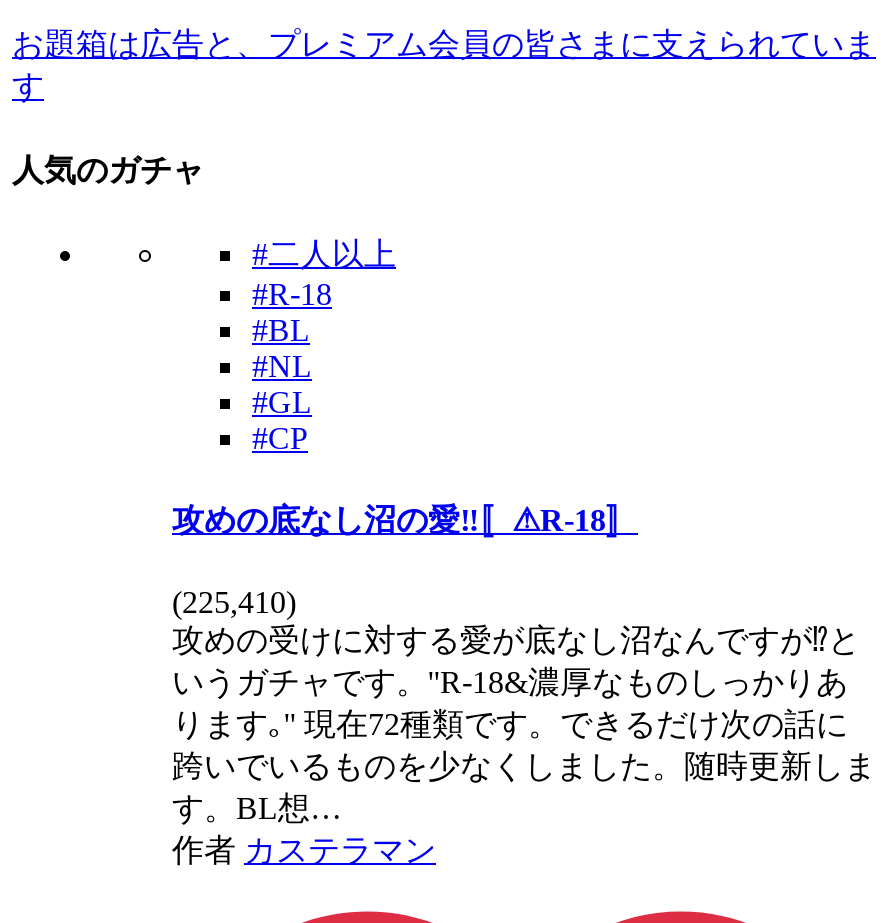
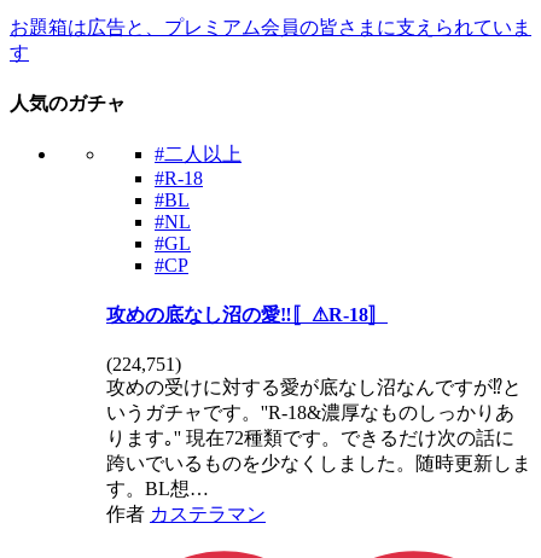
- (225,410)
+ (224,751)
